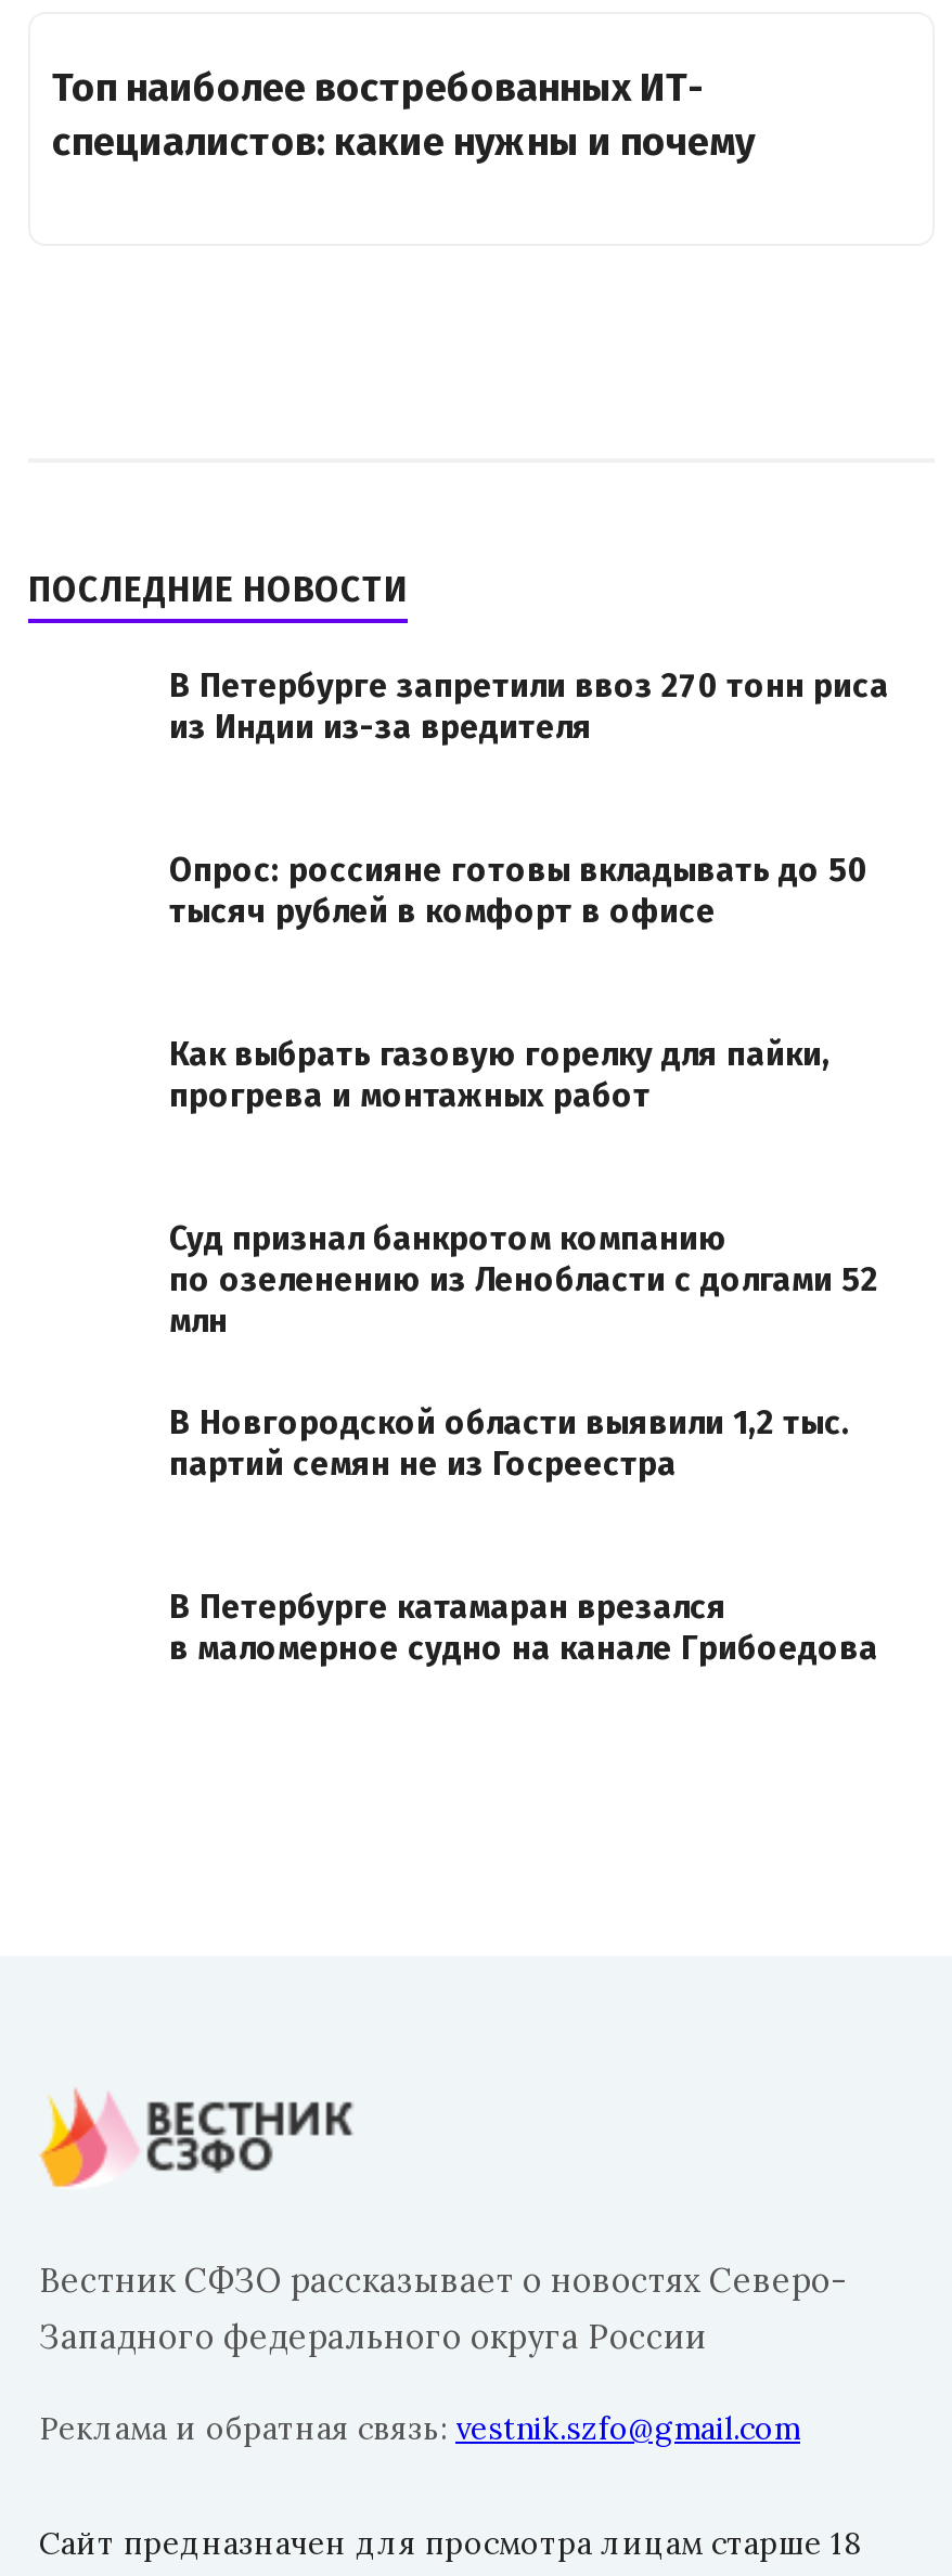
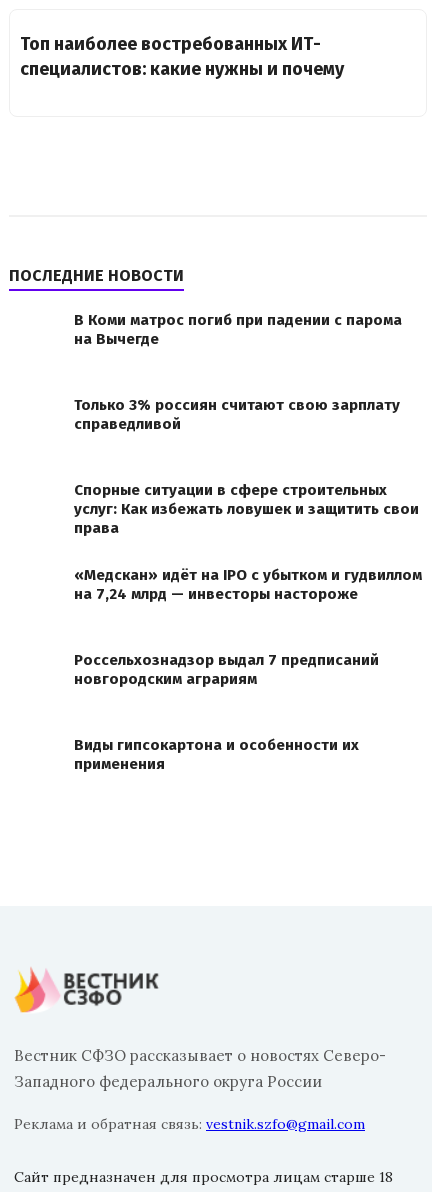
- В Петербурге запретили ввоз 270 тонн риса
- из Индии из-за вредителя
+ В Коми матрос погиб при падении с парома
+ на Вычегде

- Опрос: россияне готовы вкладывать до 50
- тысяч рублей в комфорт в офисе
+ Только 3% россиян считают свою зарплату
+ справедливой

- Как выбрать газовую горелку для пайки,
- прогрева и монтажных работ
+ Спорные ситуации в сфере строительных
+ услуг: Как избежать ловушек и защитить свои
+ права

- Суд признал банкротом компанию
- по озеленению из Ленобласти с долгами 52
- млн
+ «Медскан» идёт на IPO с убытком и гудвиллом
+ на 7,24 млрд — инвесторы настороже

- В Новгородской области выявили 1,2 тыс.
- партий семян не из Госреестра
+ Россельхознадзор выдал 7 предписаний
+ новгородским аграриям

- В Петербурге катамаран врезался
- в маломерное судно на канале Грибоедова
+ Виды гипсокартона и особенности их
+ применения
